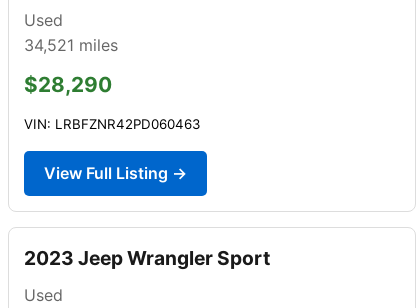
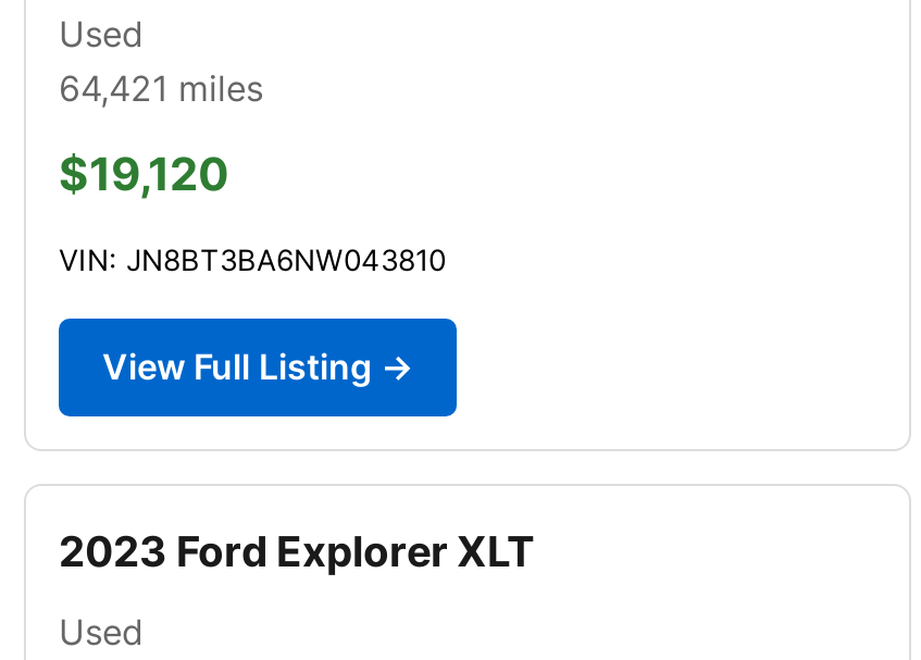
- 34,521 miles
+ 64,421 miles

- $28,290
+ $19,120

- VIN: LRBFZNR42PD060463
+ VIN: JN8BT3BA6NW043810

- 2023 Jeep Wrangler Sport
+ 2023 Ford Explorer XLT
